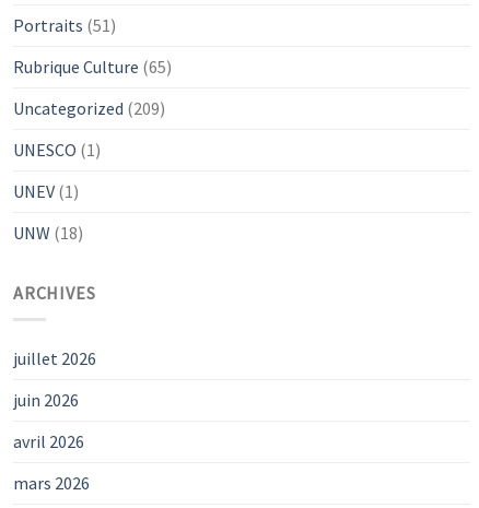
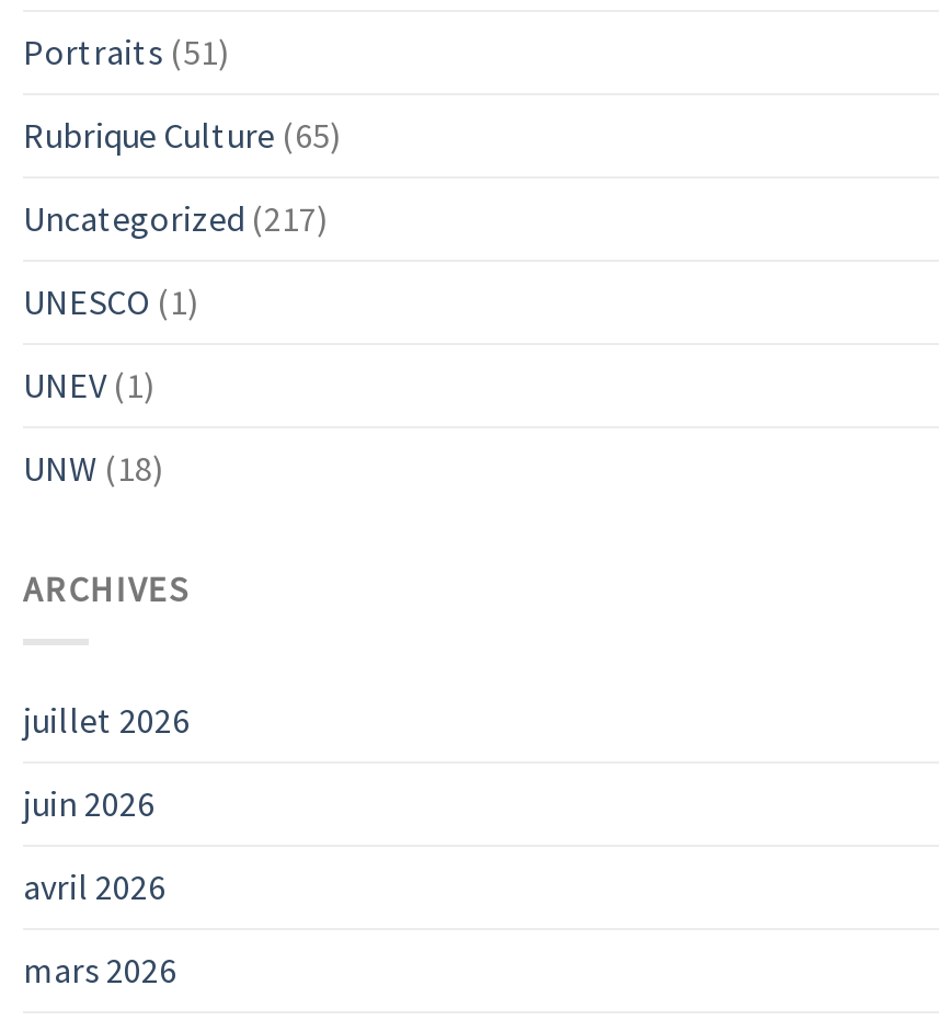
- Uncategorized (209)
+ Uncategorized (217)
